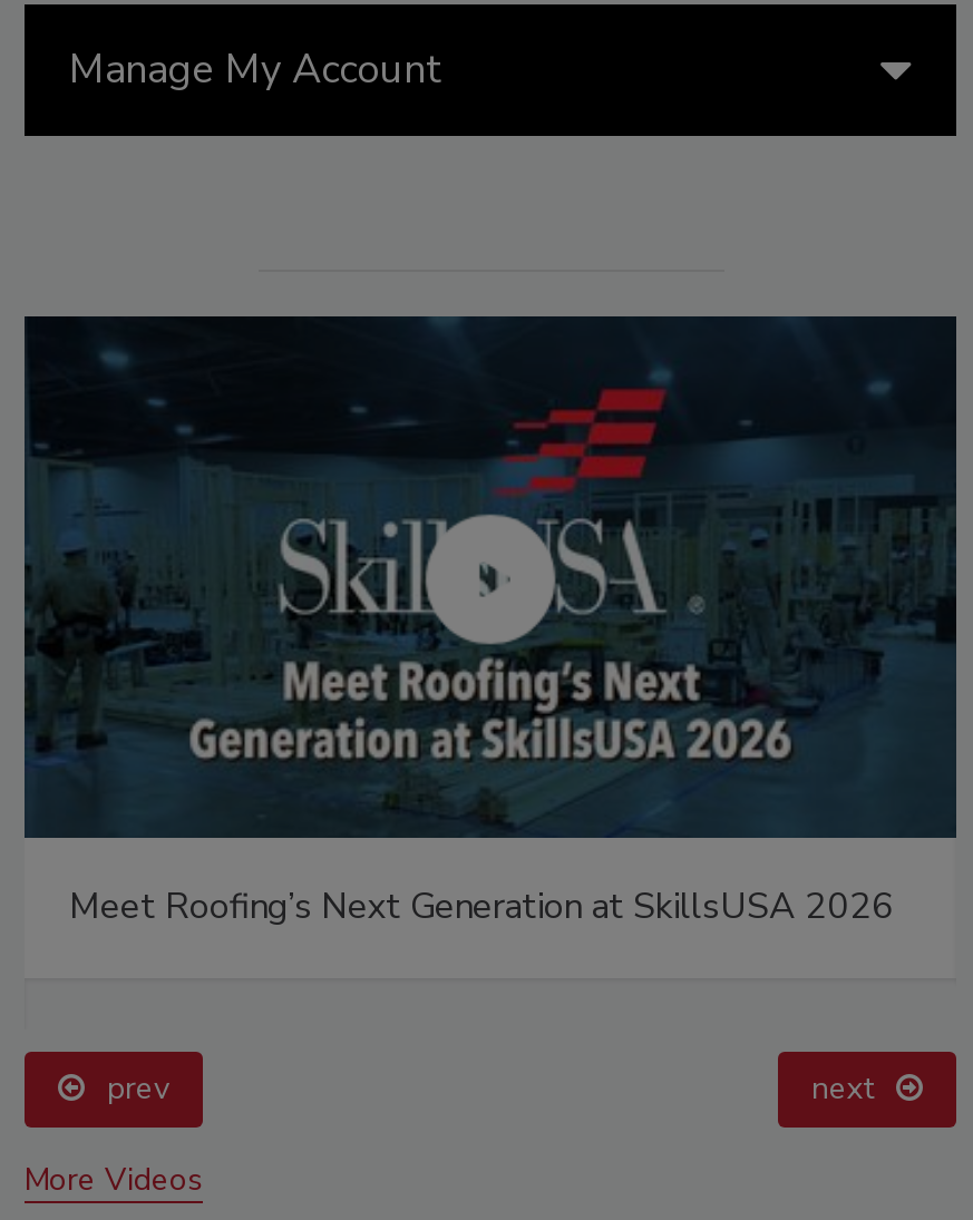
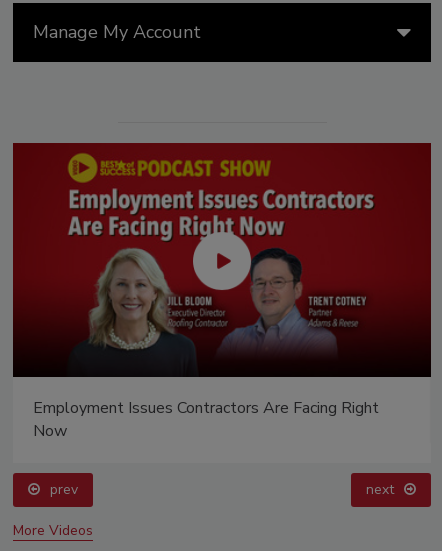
- [image]
- Meet Roofing’s Next Generation at SkillsUSA 2026
+ [image]
+ Employment Issues Contractors Are Facing Right
+ Now
